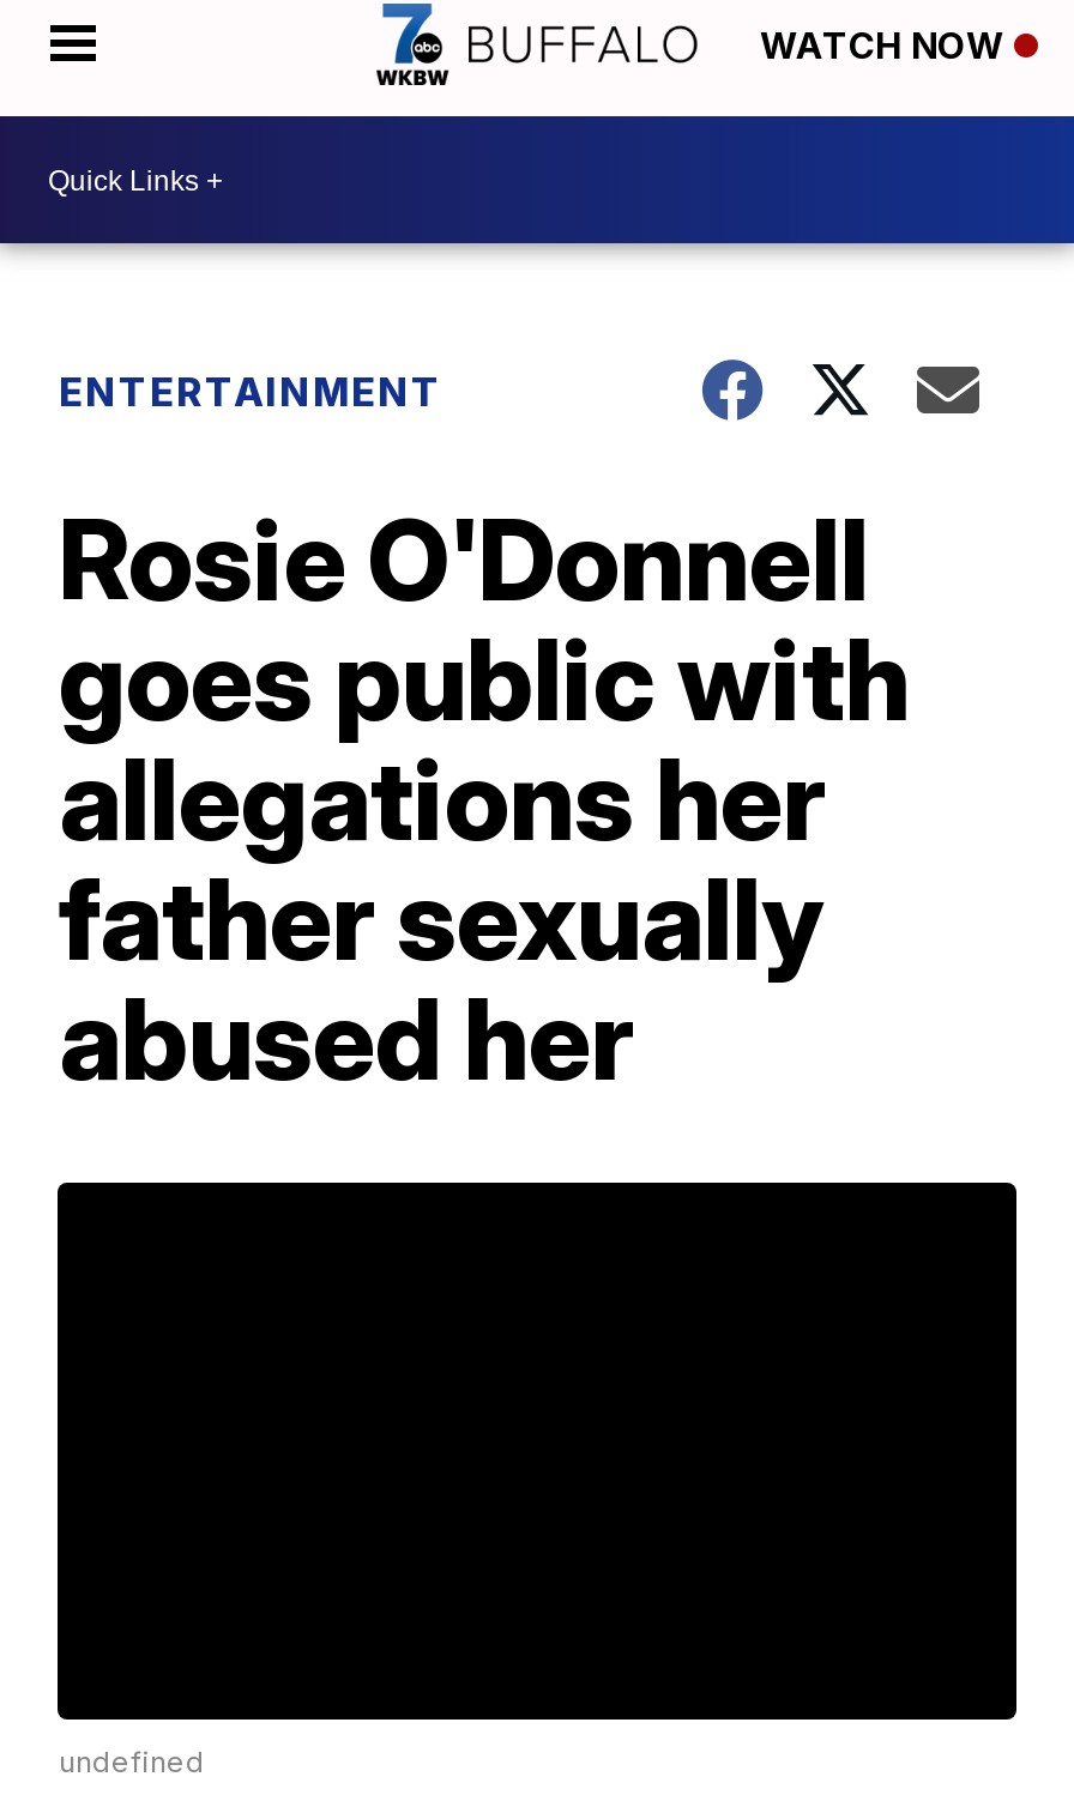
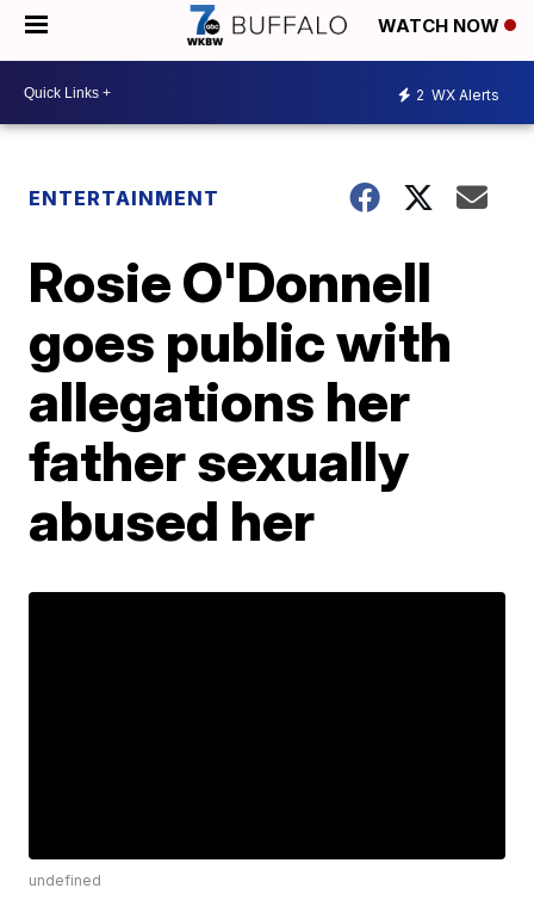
+ 2 WX Alerts
